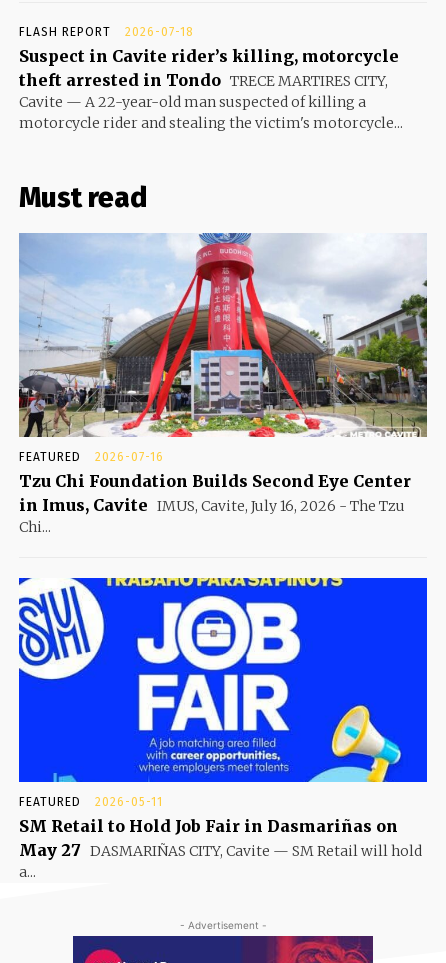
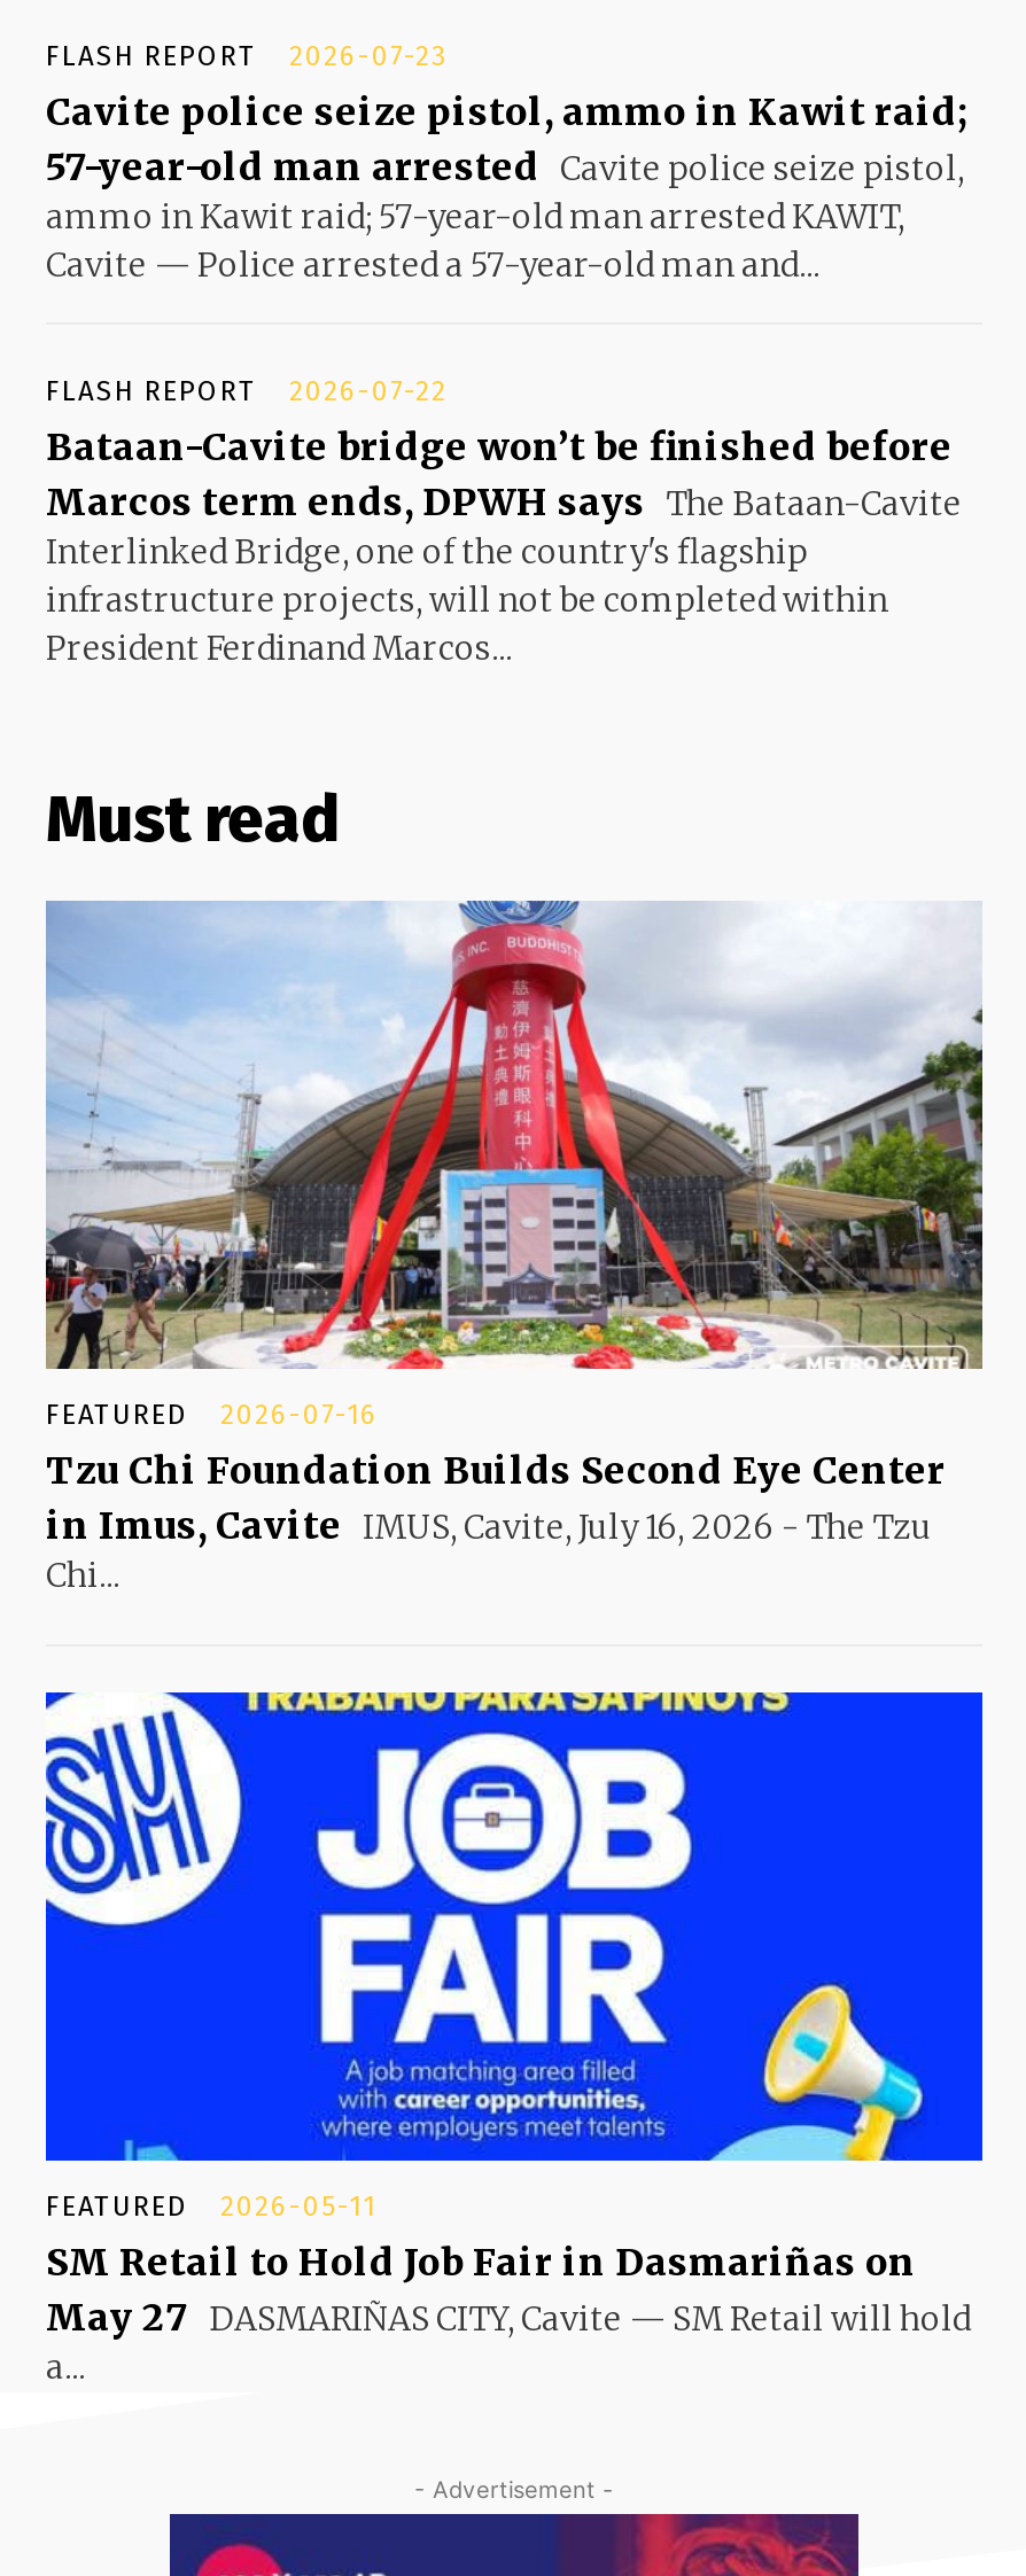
- 2026-07-18
- Suspect in Cavite rider’s killing, motorcycle
- theft arrested in Tondo TRECE MARTIRES CITY,
- Cavite — A 22-year-old man suspected of killing a
- motorcycle rider and stealing the victim's motorcycle...
+ 2026-07-23
+ Cavite police seize pistol, ammo in Kawit raid;
+ 57-year-old man arrested Cavite police seize pistol,
+ ammo in Kawit raid; 57-year-old man arrested KAWIT,
+ Cavite — Police arrested a 57-year-old man and...
+ FLASH REPORT
+ 2026-07-22
+ Bataan-Cavite bridge won’t be finished before
+ Marcos term ends, DPWH says The Bataan-Cavite
+ Interlinked Bridge, one of the country's flagship
+ infrastructure projects, will not be completed within
+ President Ferdinand Marcos...
